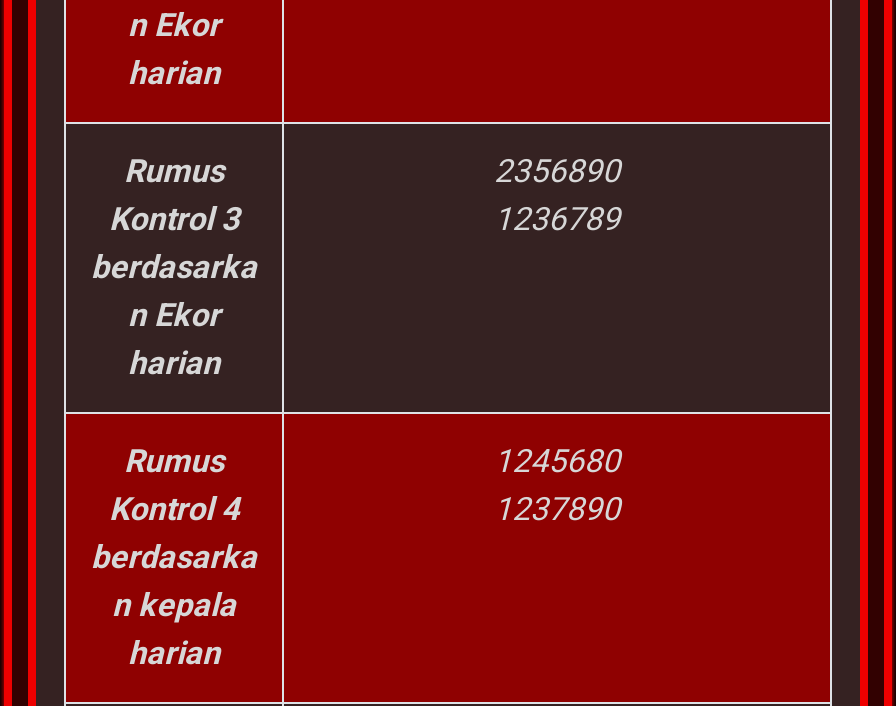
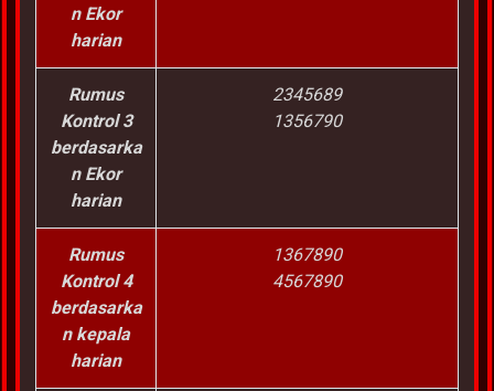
- 2356890
+ 2345689

- 1236789
+ 1356790

- 1245680
+ 1367890

- 1237890
+ 4567890
